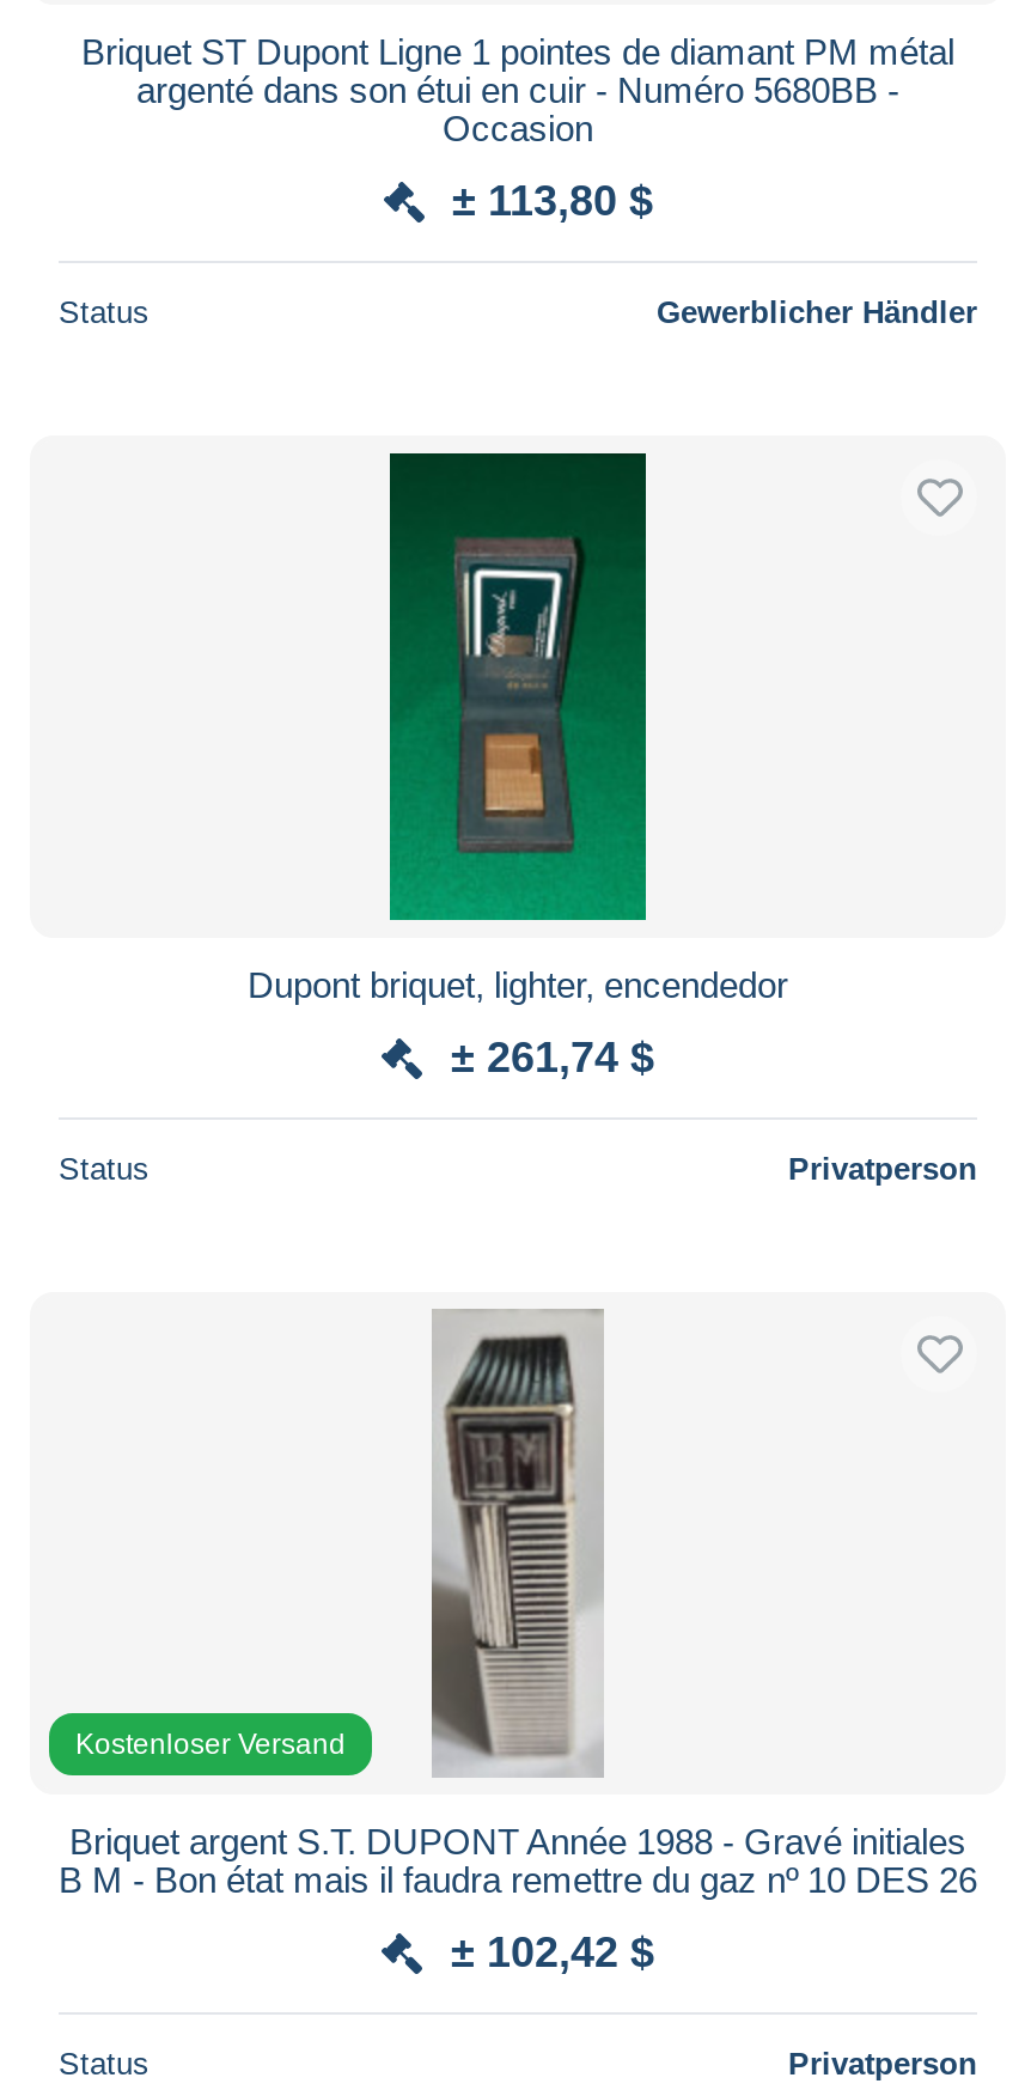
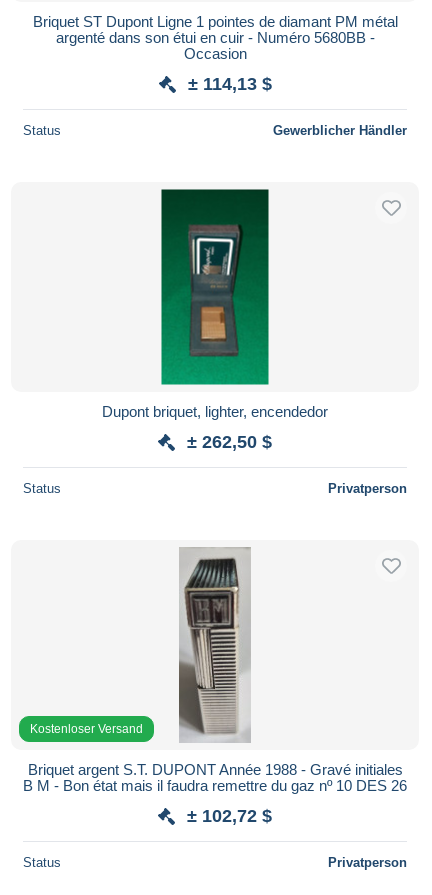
- ± 113,80 $
+ ± 114,13 $

- ± 261,74 $
+ ± 262,50 $

- ± 102,42 $
+ ± 102,72 $
